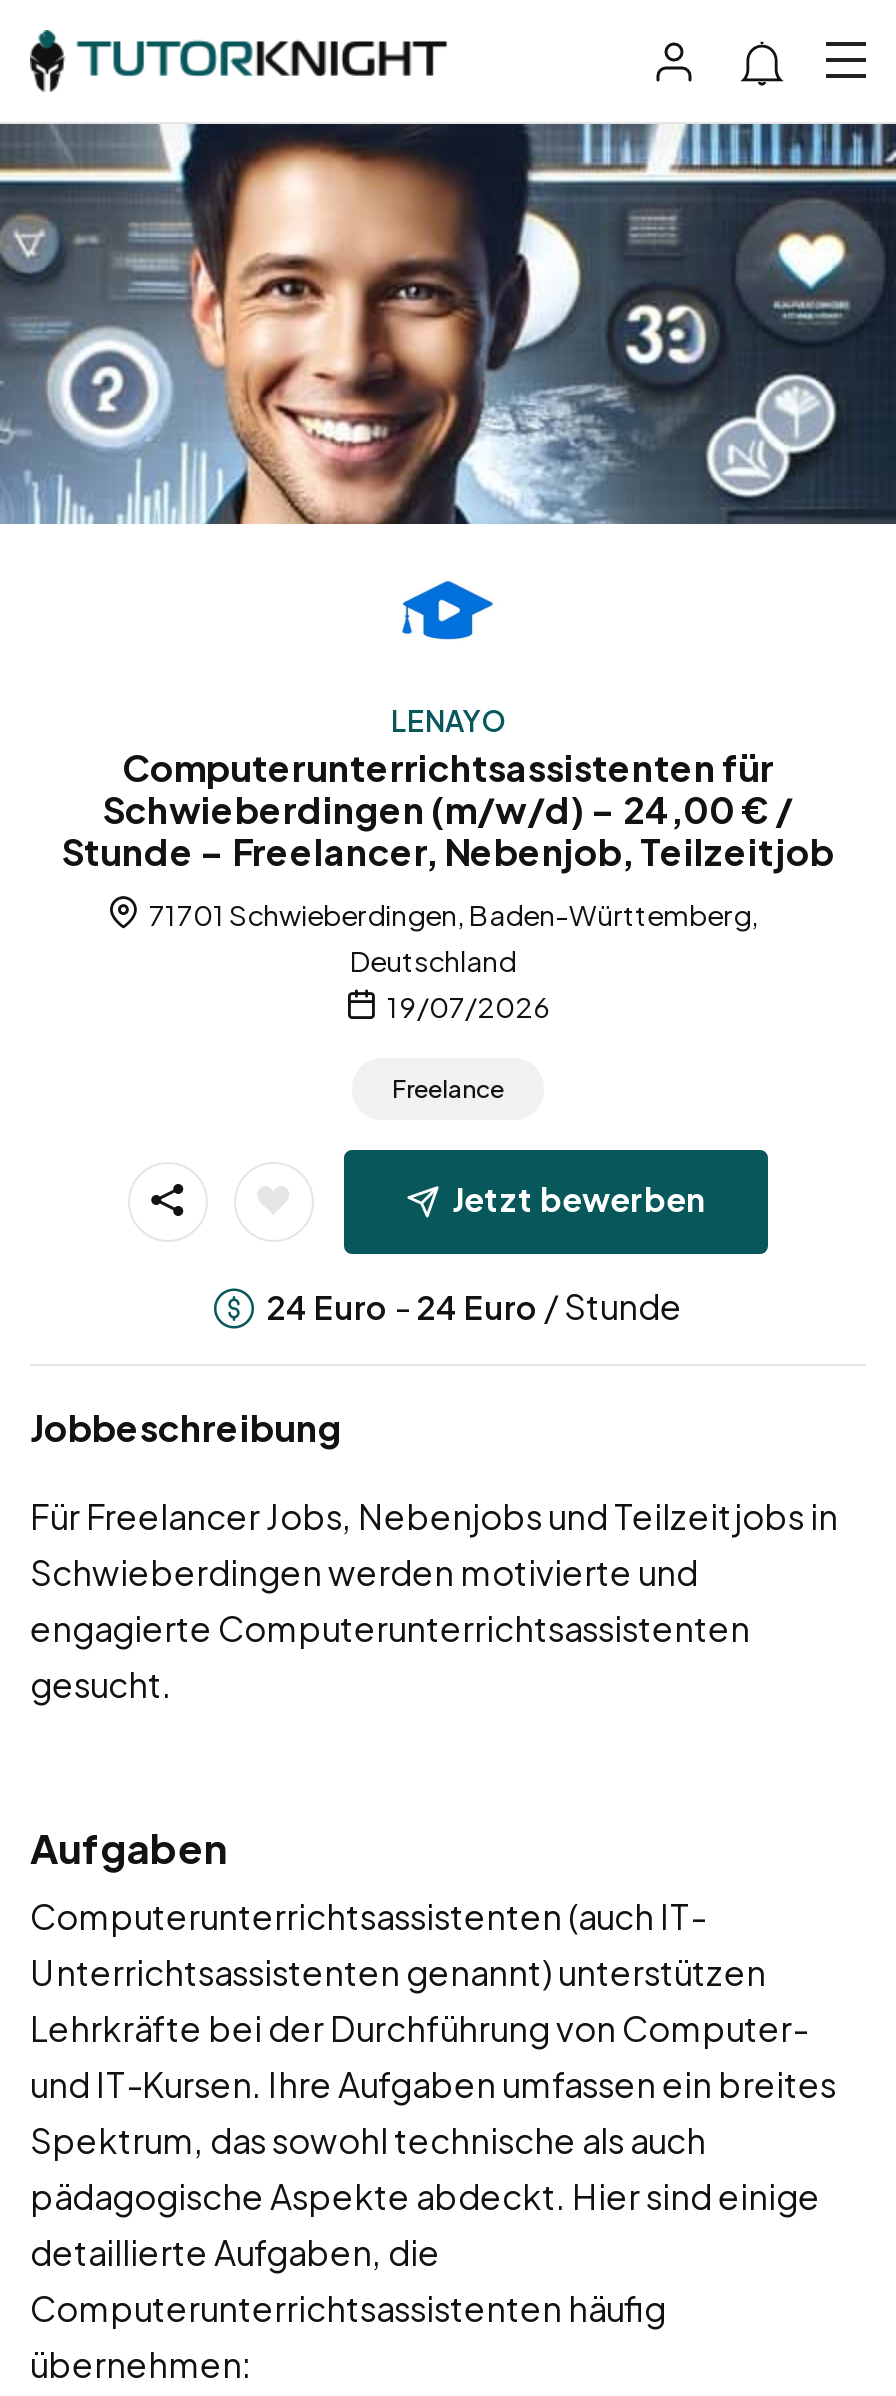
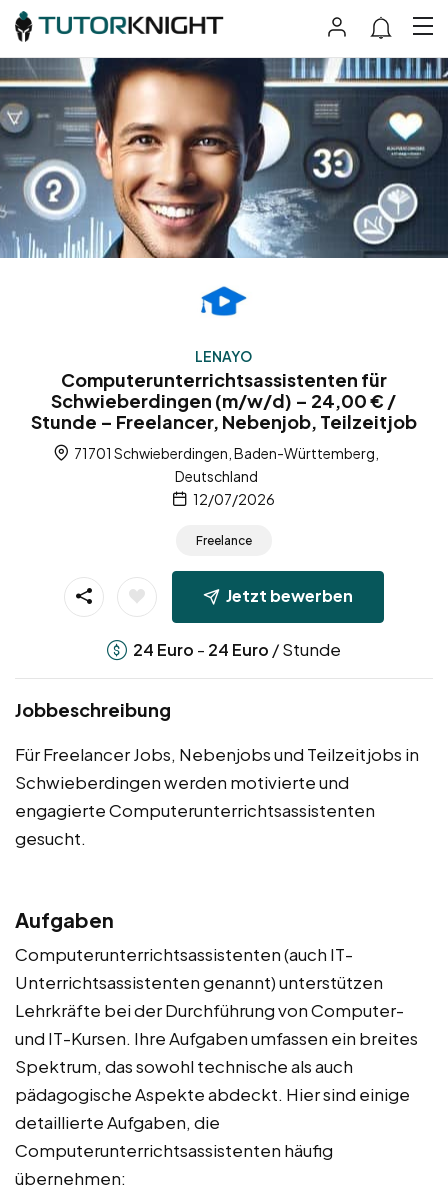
- 19/07/2026
+ 12/07/2026
